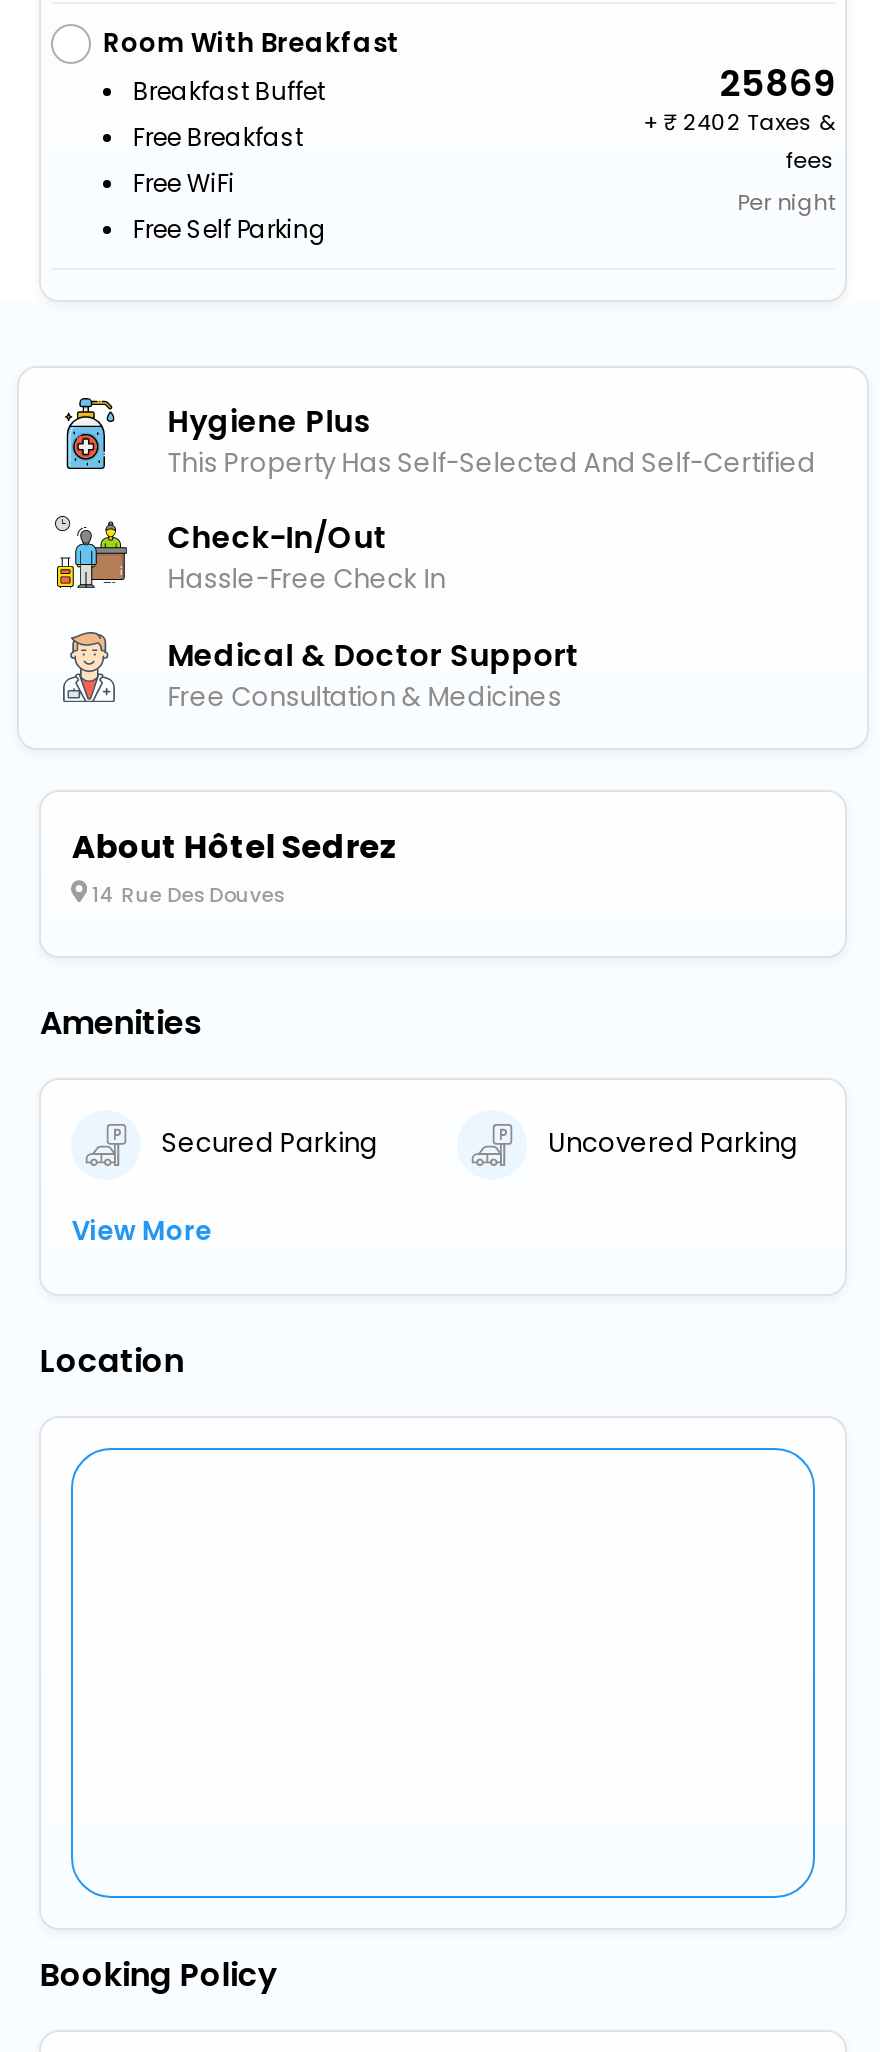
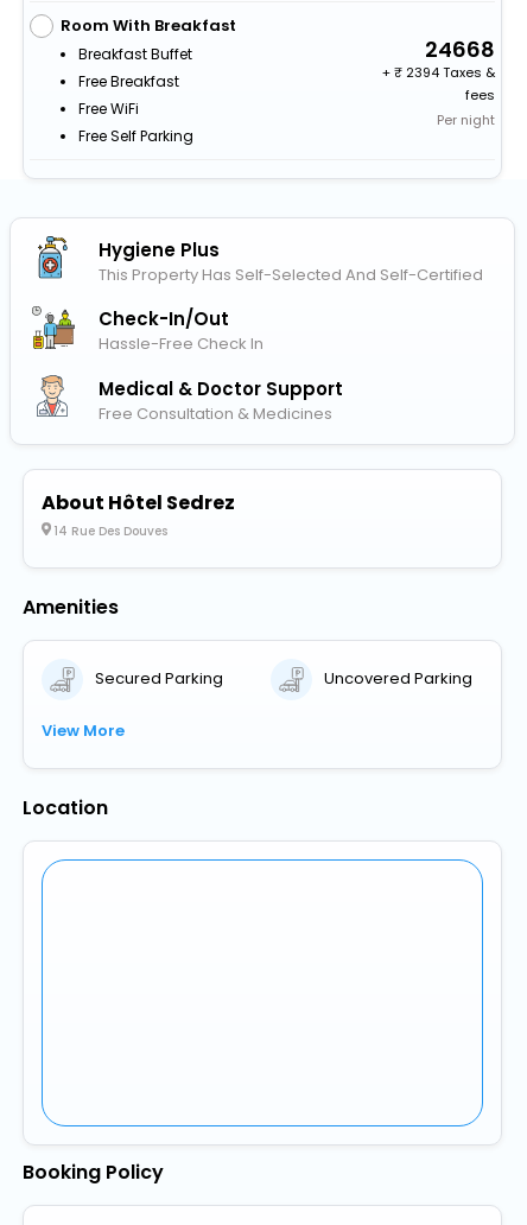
- 25869
+ 24668

- + 2402 Taxes &
+ + 2394 Taxes &
